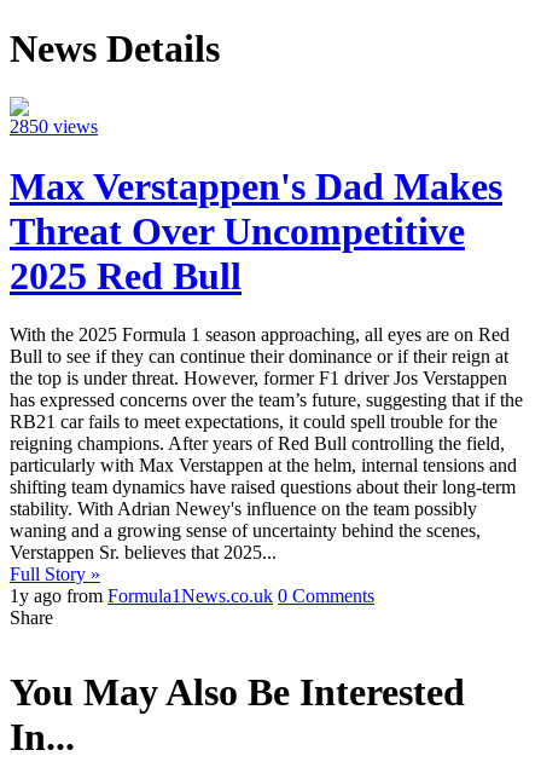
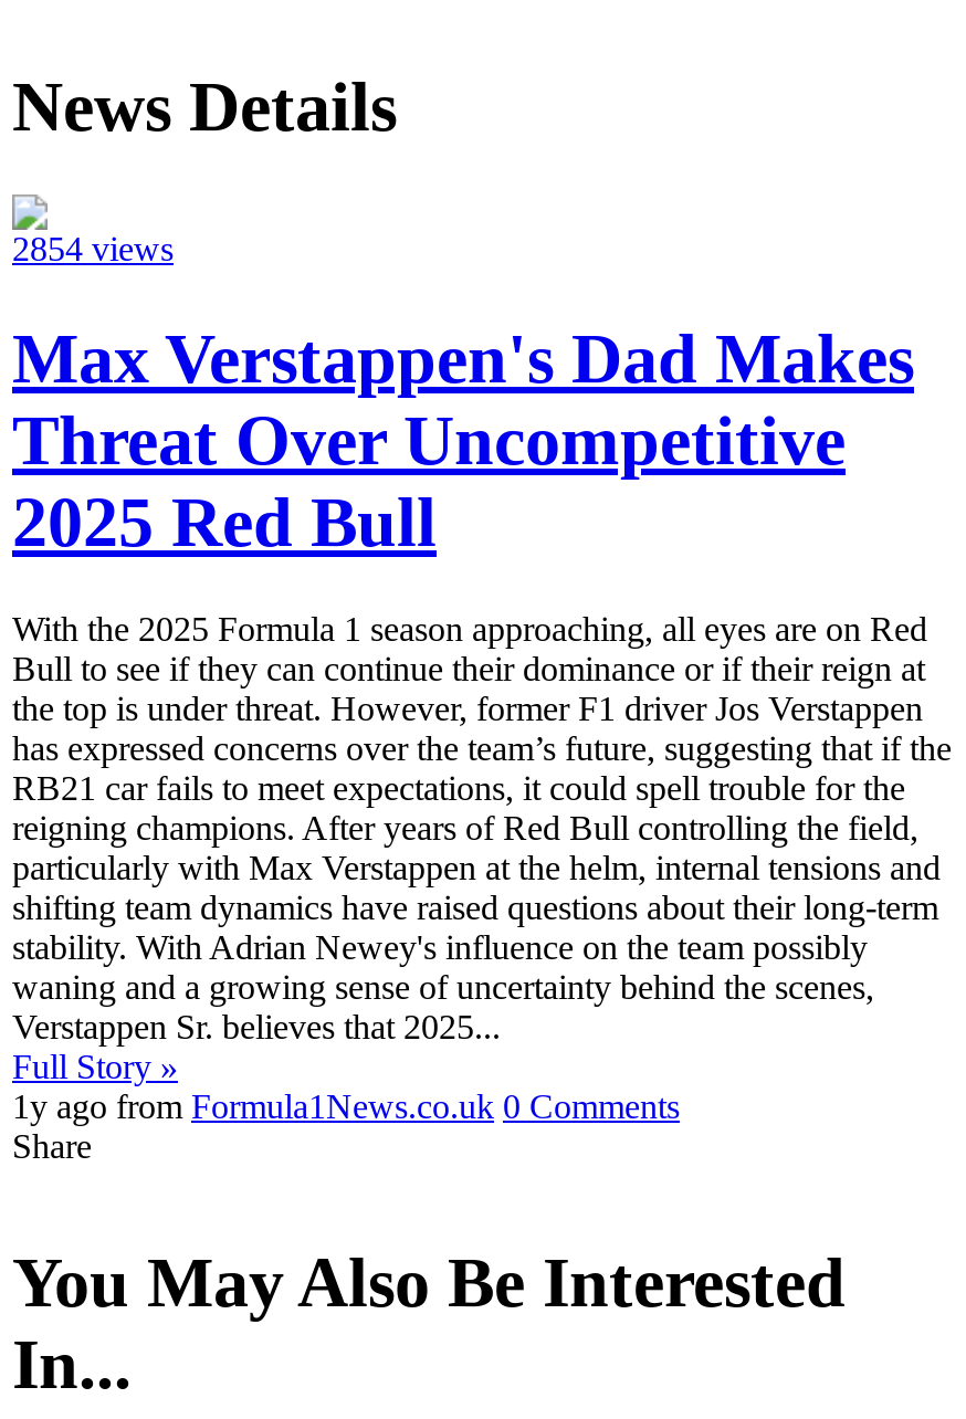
- 2850 views
+ 2854 views
